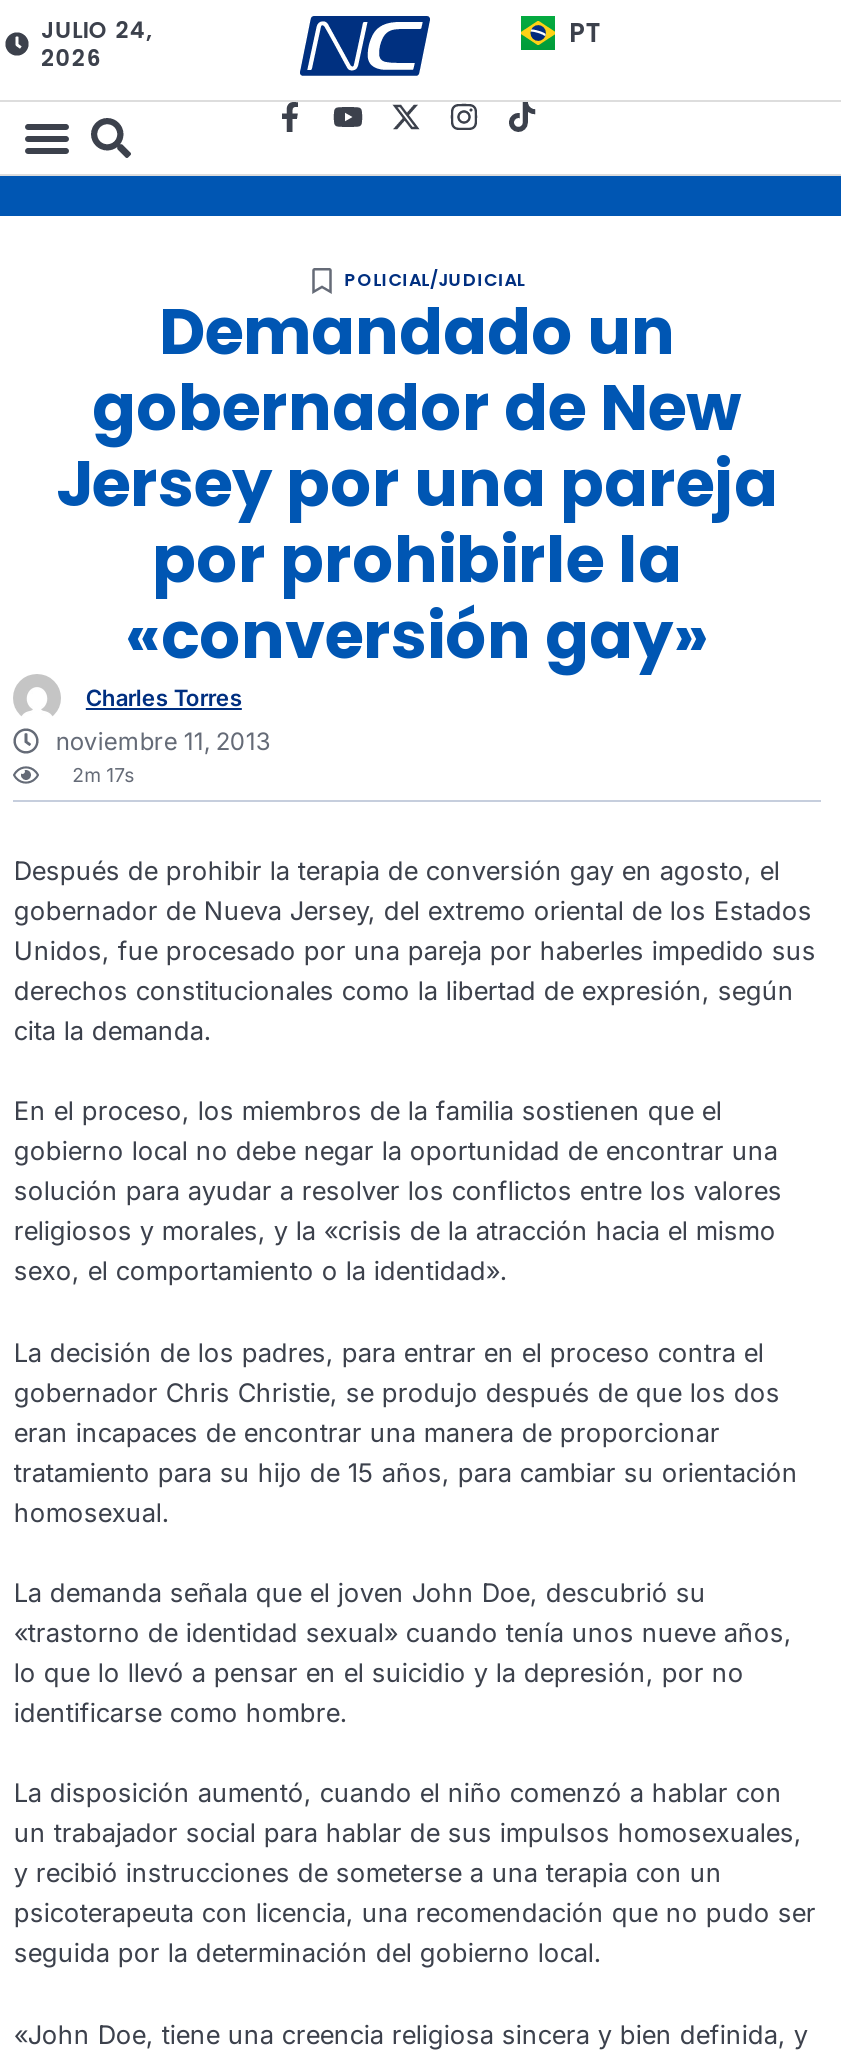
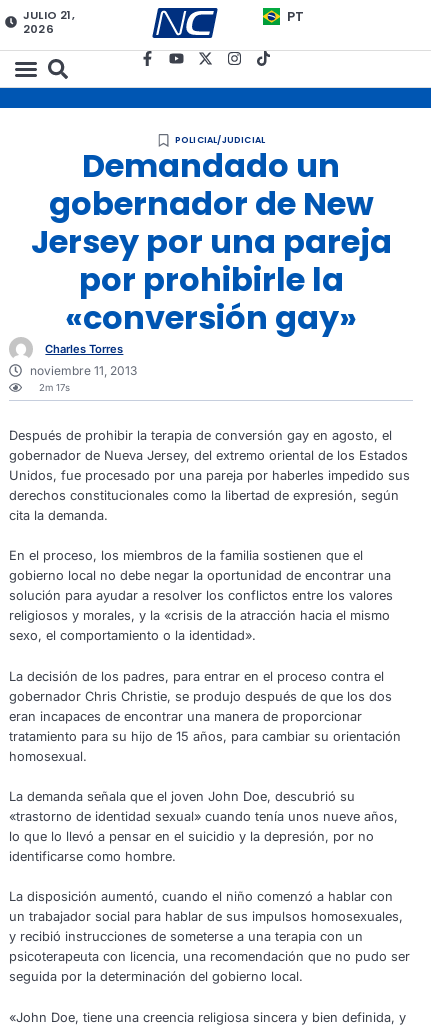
- JULIO 24,
+ JULIO 21,
